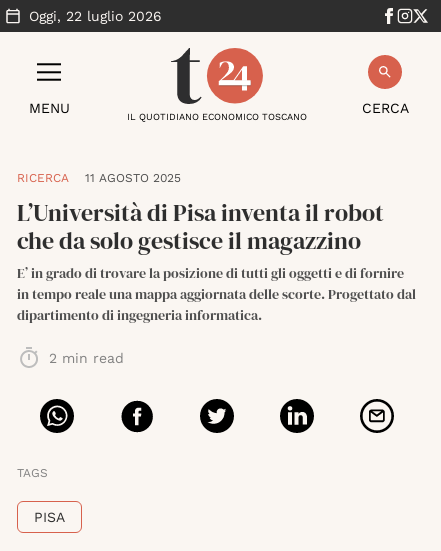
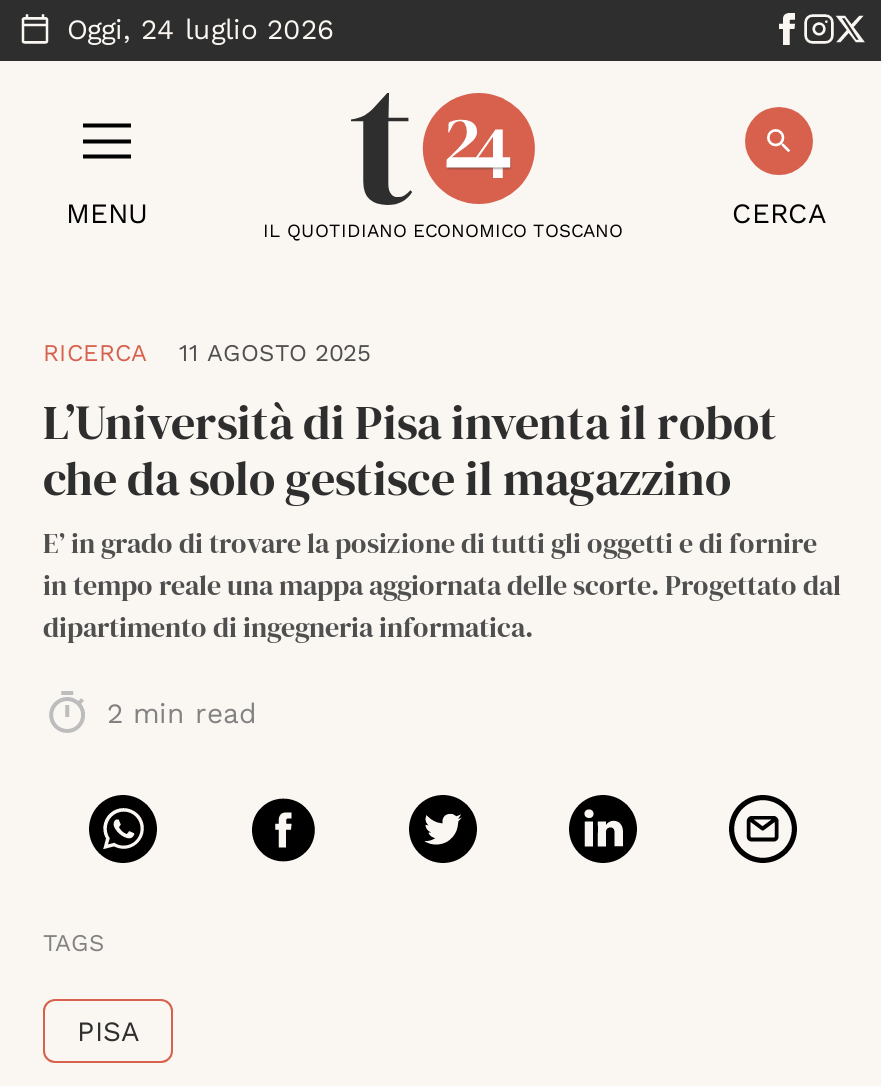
- Oggi, 22 luglio 2026
+ Oggi, 24 luglio 2026
